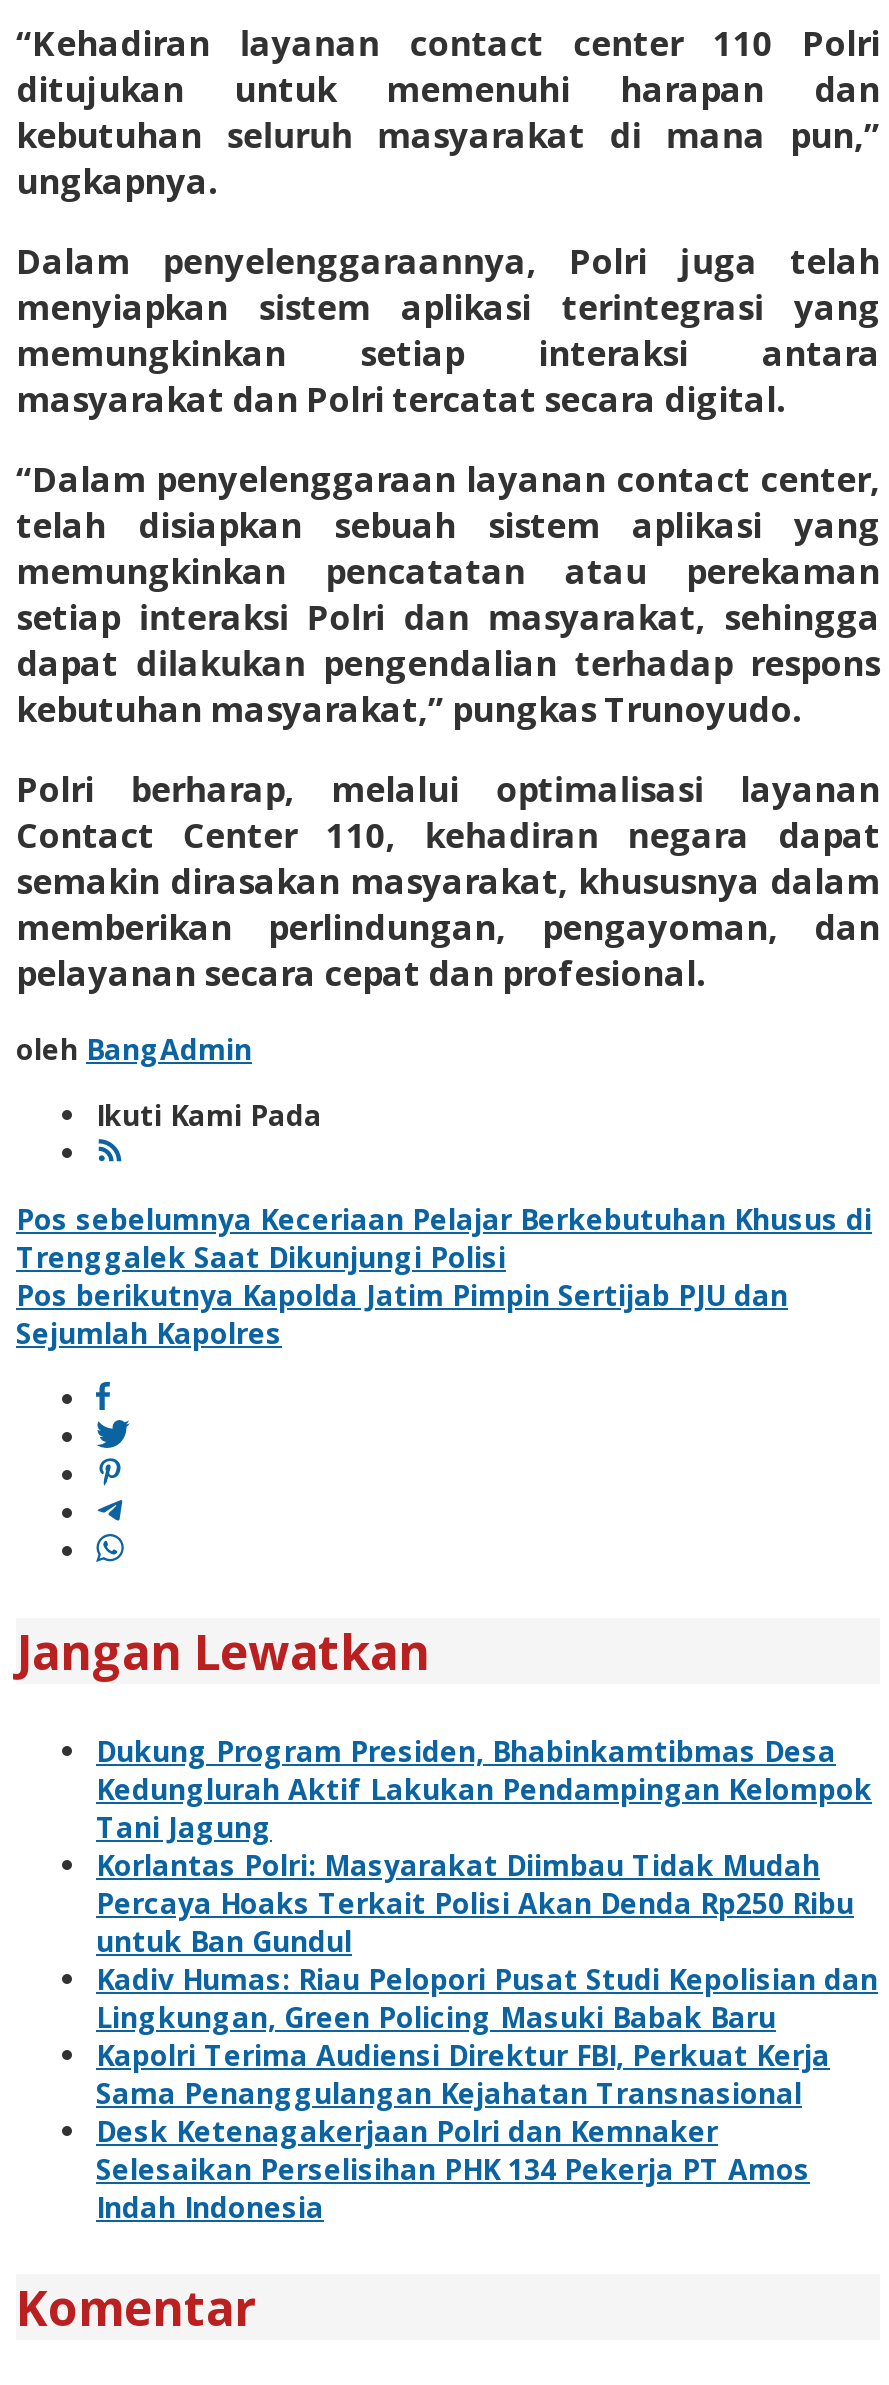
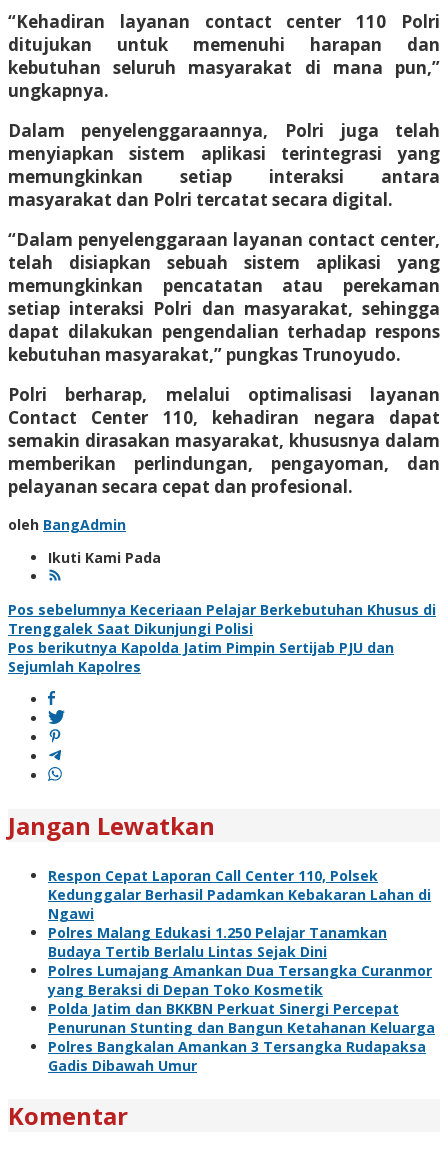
- Dukung Program Presiden, Bhabinkamtibmas Desa
- Kedunglurah Aktif Lakukan Pendampingan Kelompok
- Tani Jagung
- Korlantas Polri: Masyarakat Diimbau Tidak Mudah
- Percaya Hoaks Terkait Polisi Akan Denda Rp250 Ribu
- untuk Ban Gundul
- Kadiv Humas: Riau Pelopori Pusat Studi Kepolisian dan
- Lingkungan, Green Policing Masuki Babak Baru
- Kapolri Terima Audiensi Direktur FBI, Perkuat Kerja
- Sama Penanggulangan Kejahatan Transnasional
- Desk Ketenagakerjaan Polri dan Kemnaker
- Selesaikan Perselisihan PHK 134 Pekerja PT Amos
- Indah Indonesia
+ Respon Cepat Laporan Call Center 110, Polsek
+ Kedunggalar Berhasil Padamkan Kebakaran Lahan di
+ Ngawi
+ Polres Malang Edukasi 1.250 Pelajar Tanamkan
+ Budaya Tertib Berlalu Lintas Sejak Dini
+ Polres Lumajang Amankan Dua Tersangka Curanmor
+ yang Beraksi di Depan Toko Kosmetik
+ Polda Jatim dan BKKBN Perkuat Sinergi Percepat
+ Penurunan Stunting dan Bangun Ketahanan Keluarga
+ Polres Bangkalan Amankan 3 Tersangka Rudapaksa
+ Gadis Dibawah Umur
